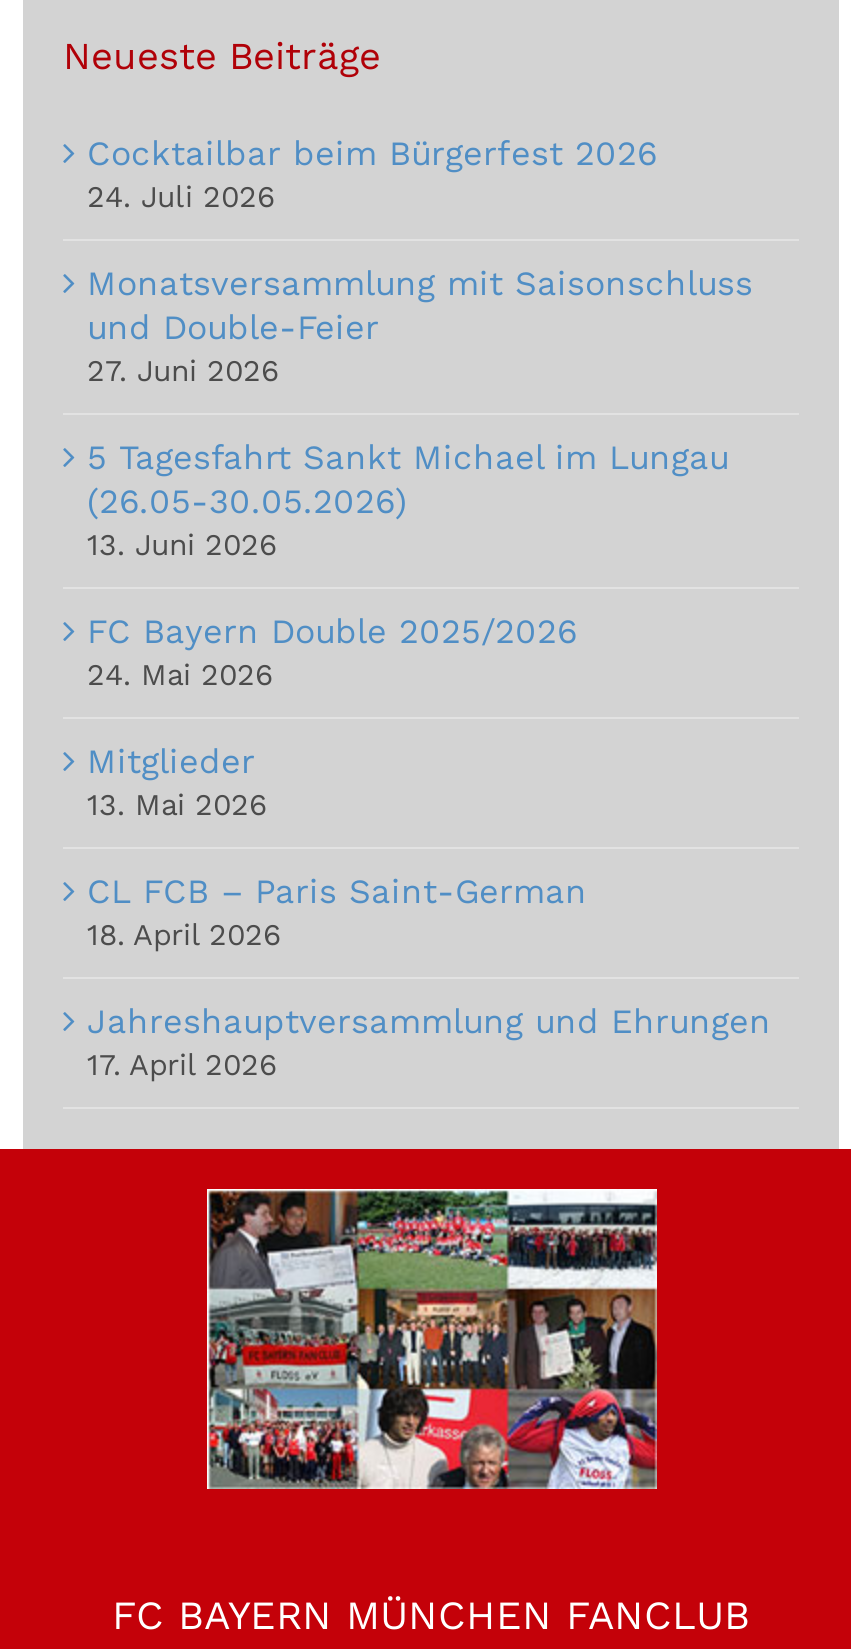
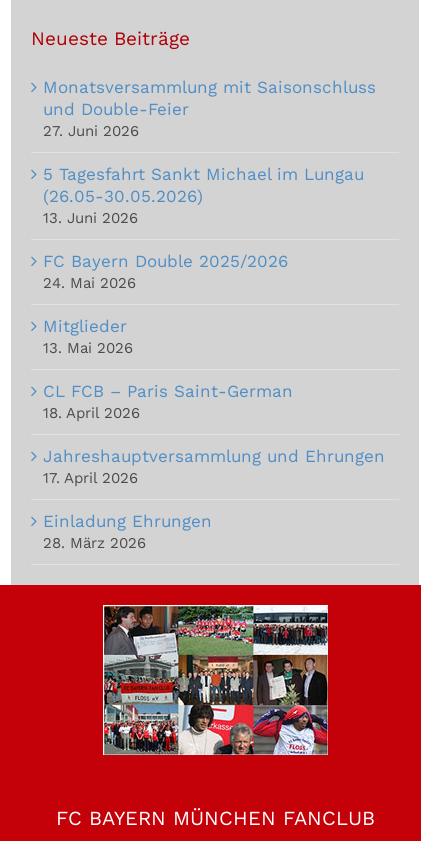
- Cocktailbar beim Bürgerfest 2026
- 24. Juli 2026

moved up: Monatsversammlung mit Saisonschluss | und Double-Feier | 27. Juni 2026 | ... | Jahreshauptversammlung und Ehrungen | 17. April 2026

+ Einladung Ehrungen
+ 28. März 2026
